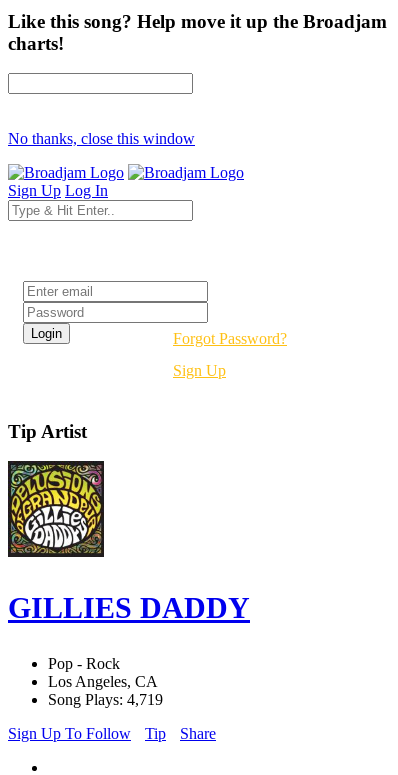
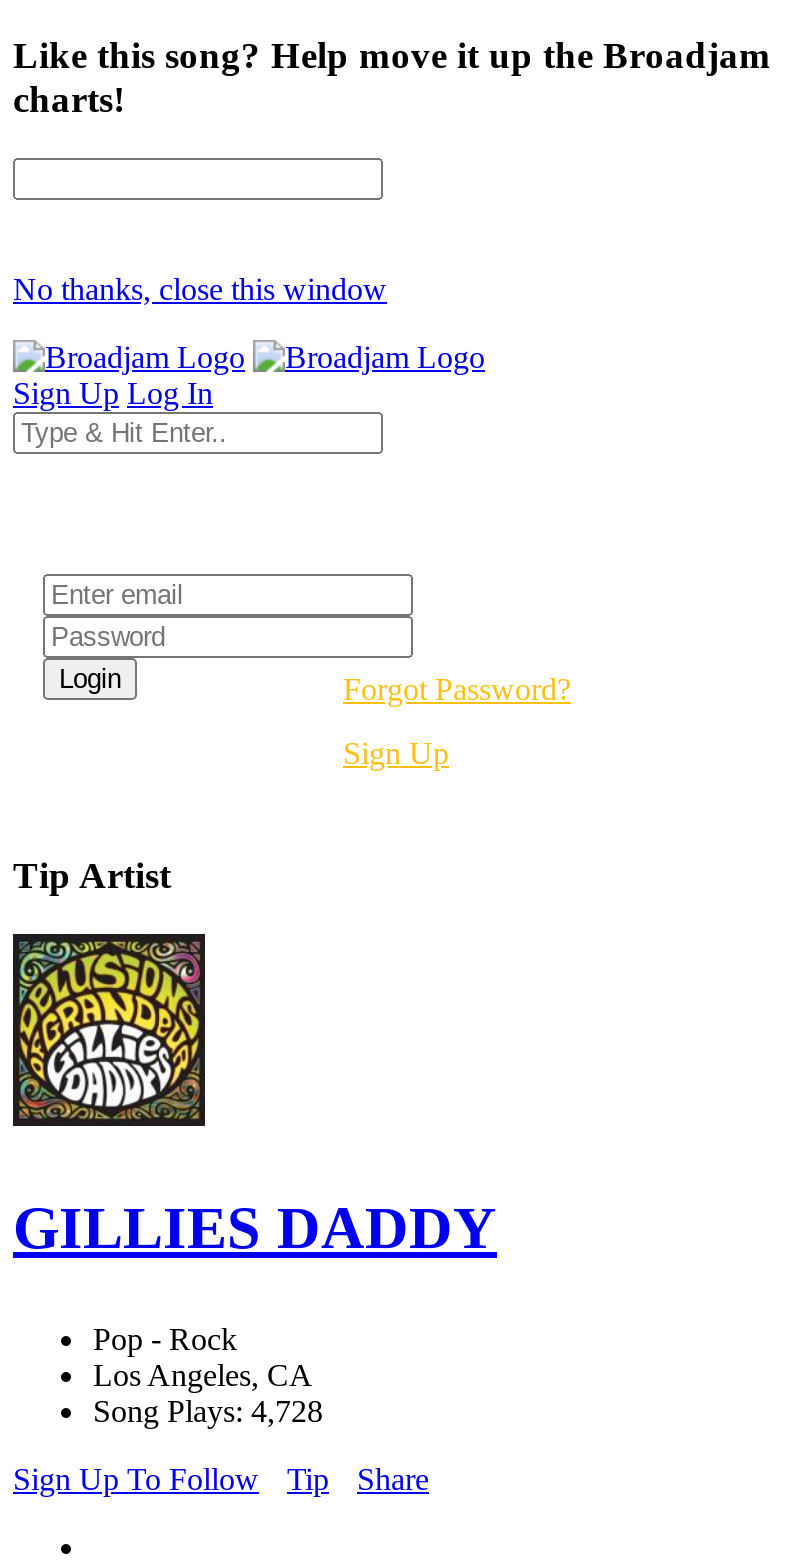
- Song Plays: 4,719
+ Song Plays: 4,728
